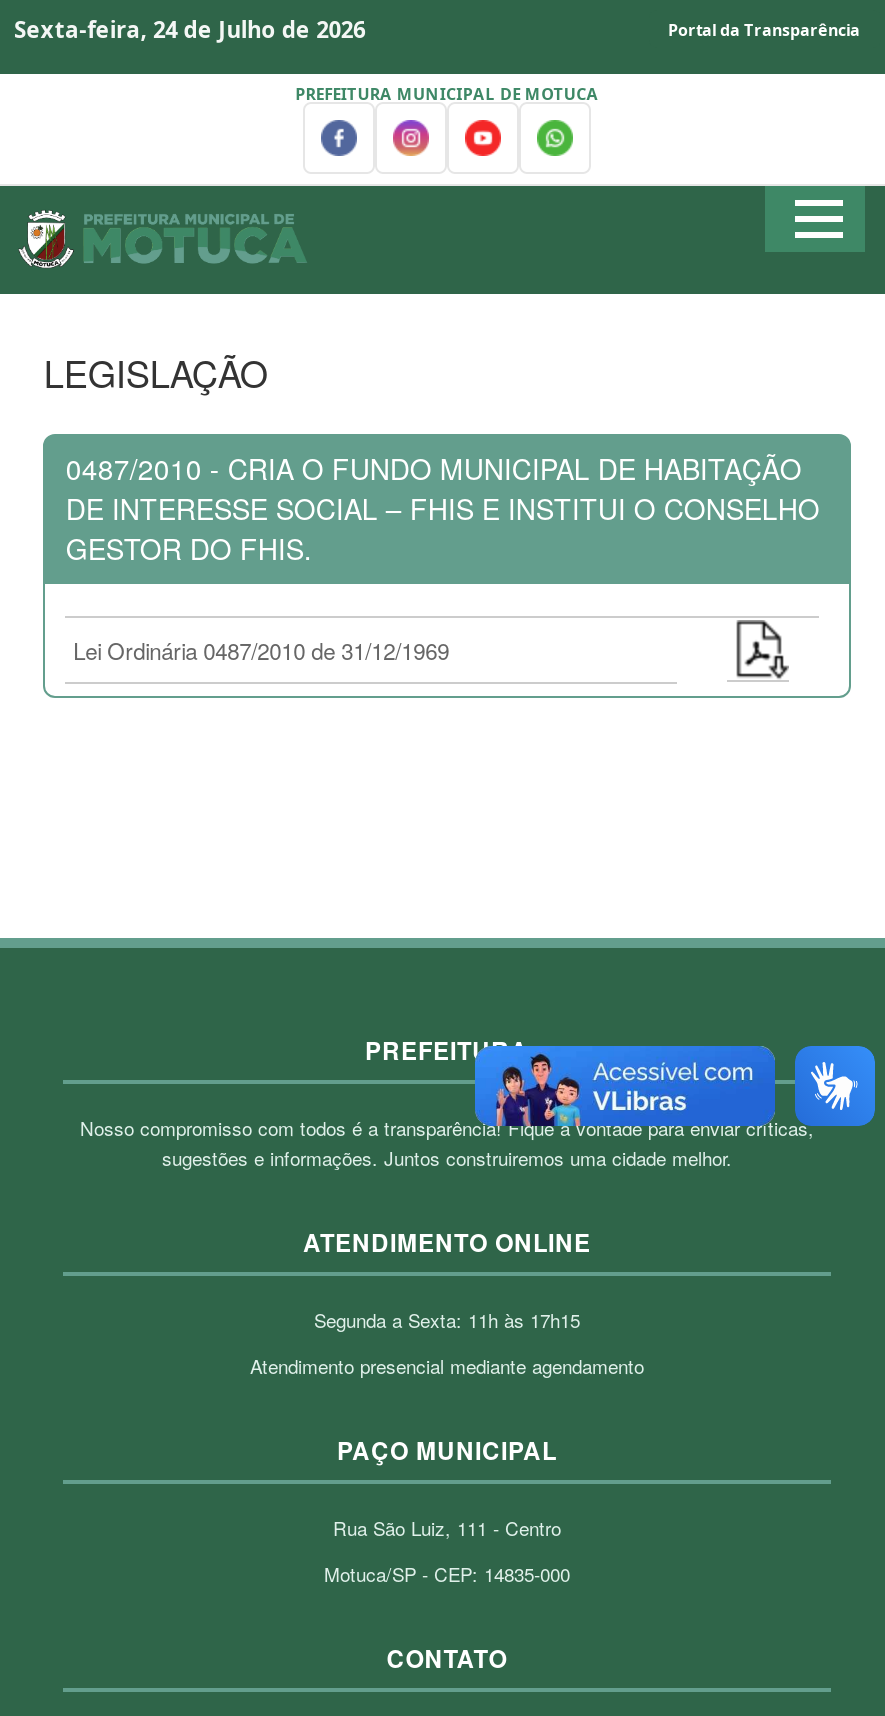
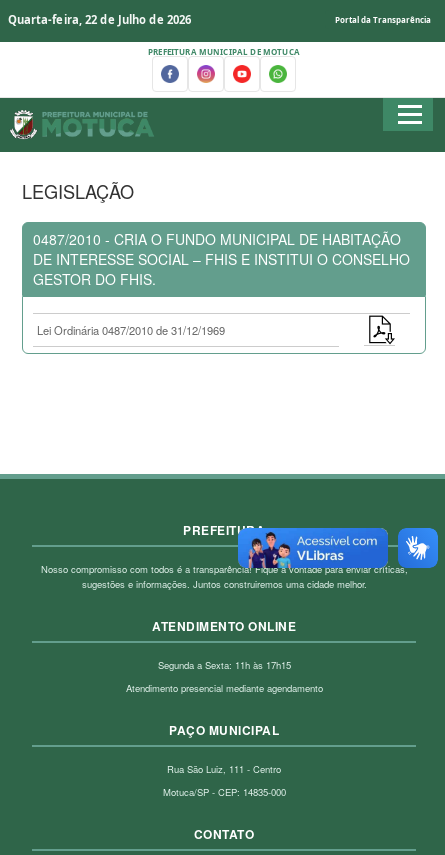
- Sexta-feira, 24 de Julho de 2026
+ Quarta-feira, 22 de Julho de 2026
